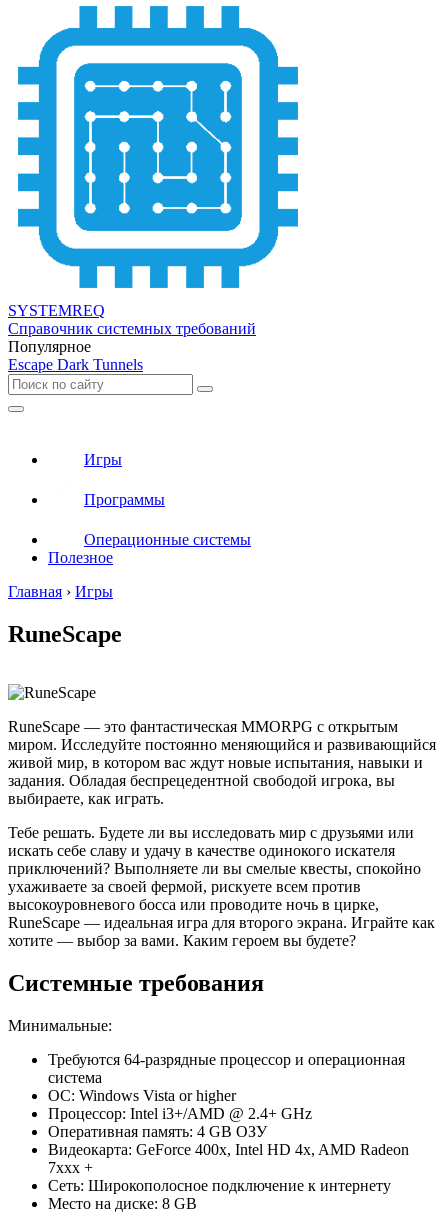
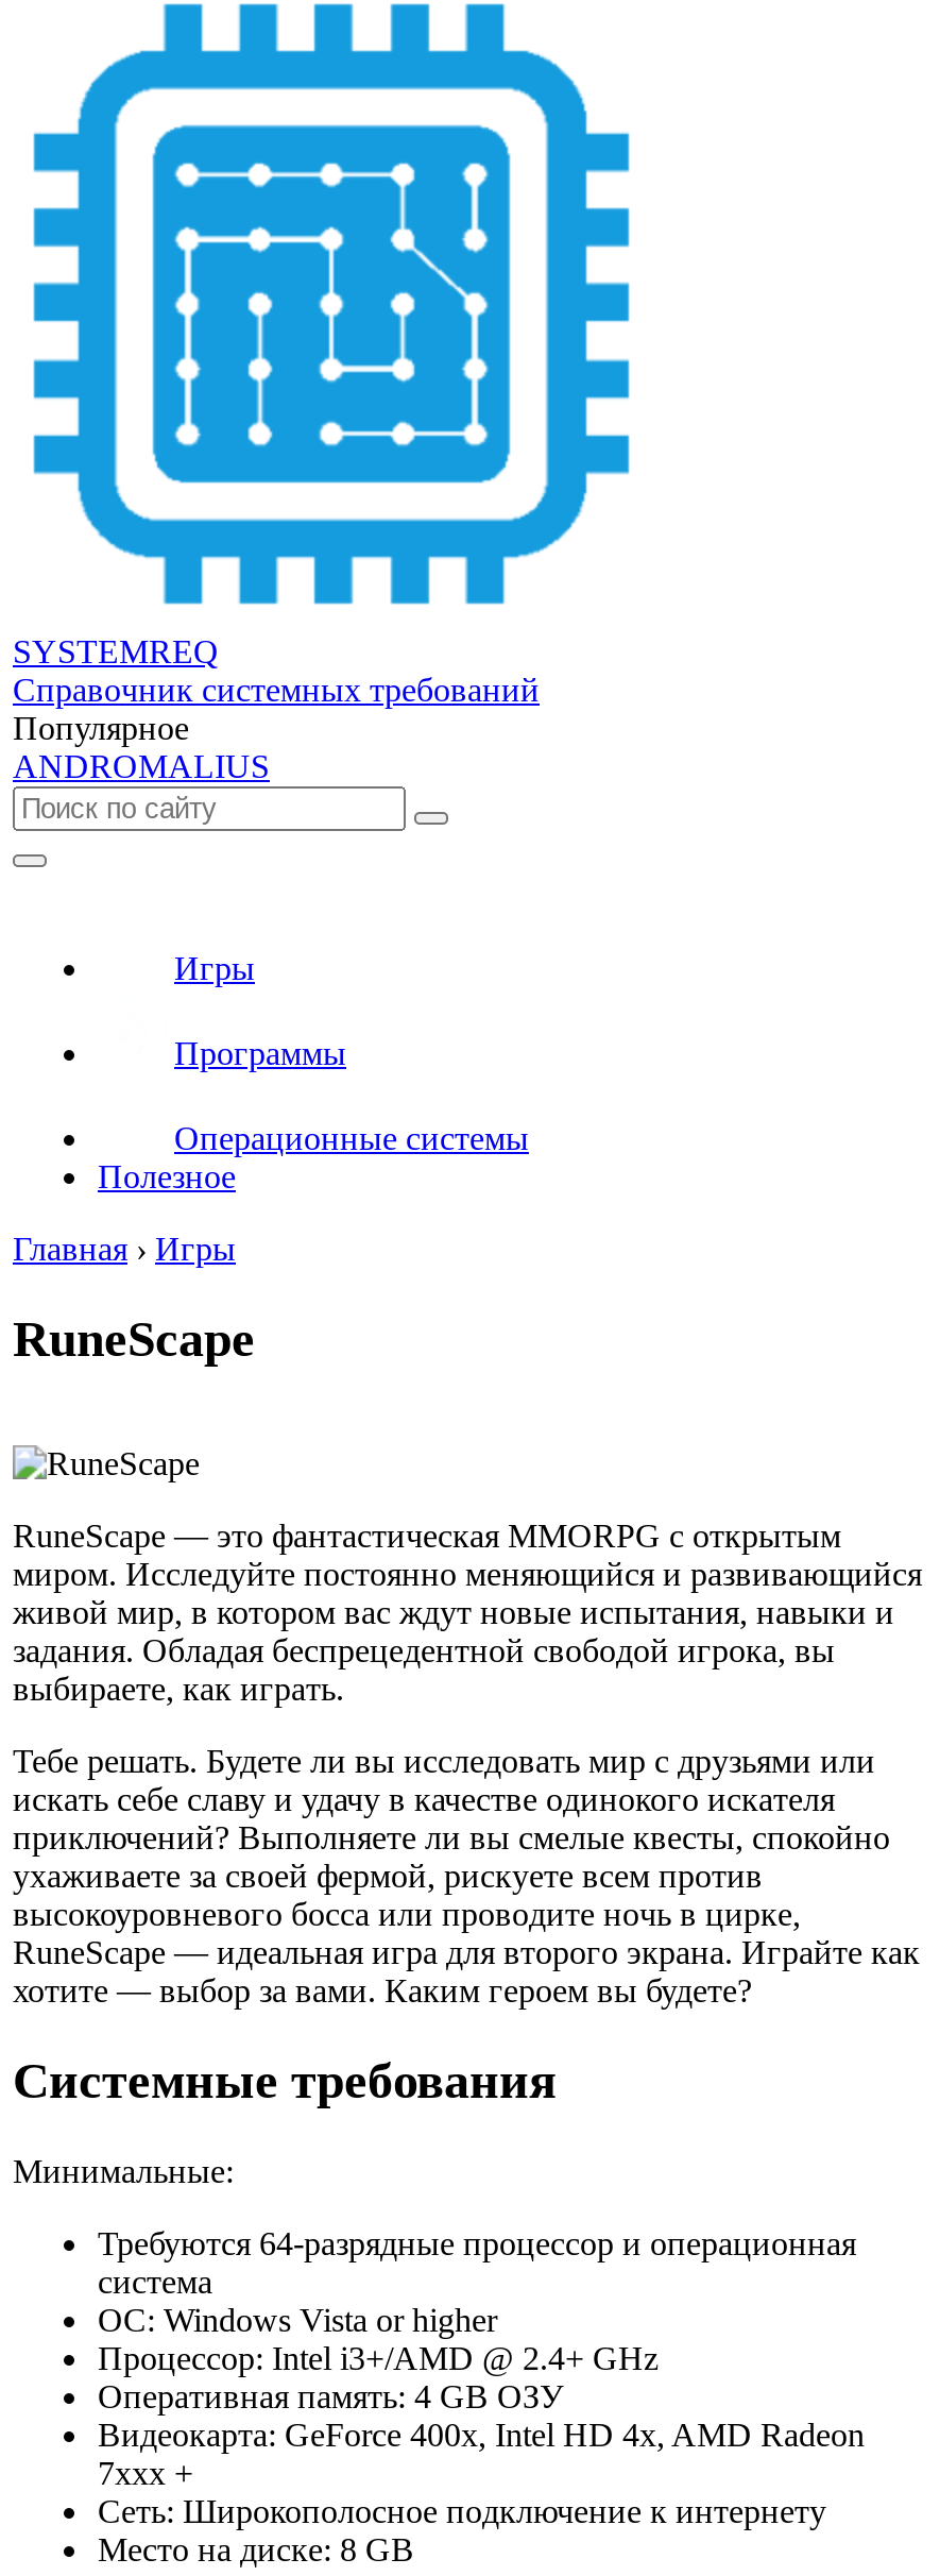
- Escape Dark Tunnels
+ ANDROMALIUS
